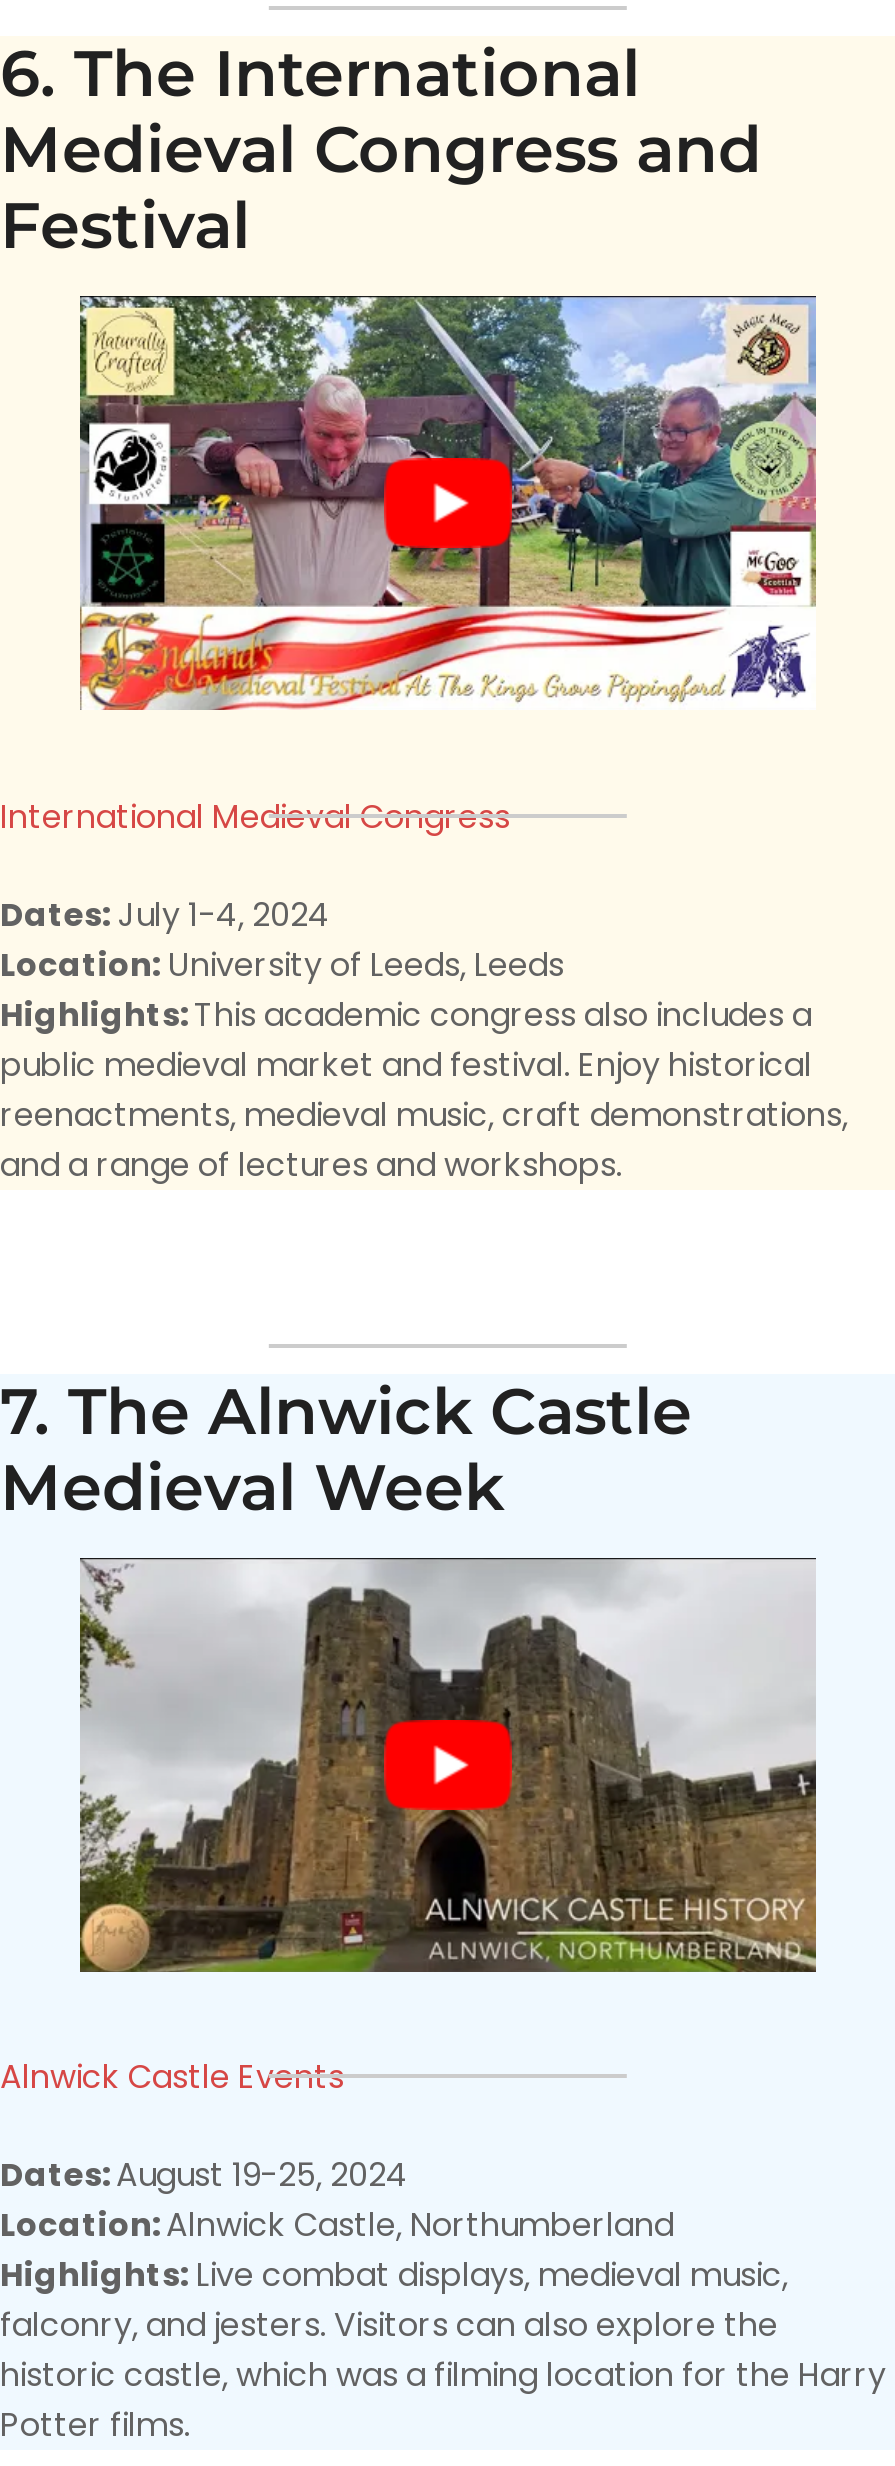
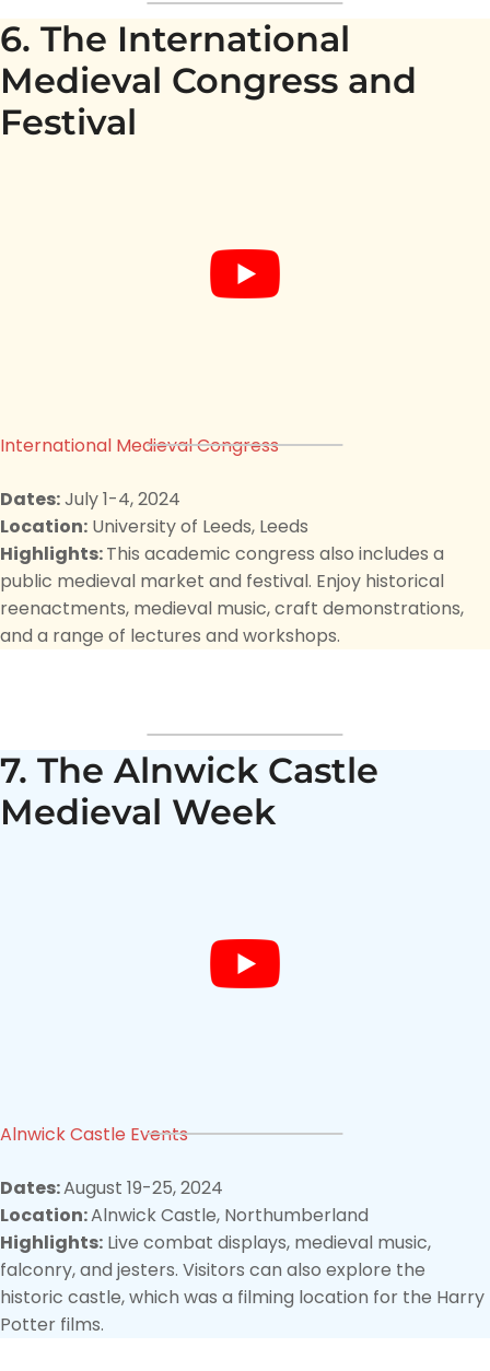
- [image]

- [image]
